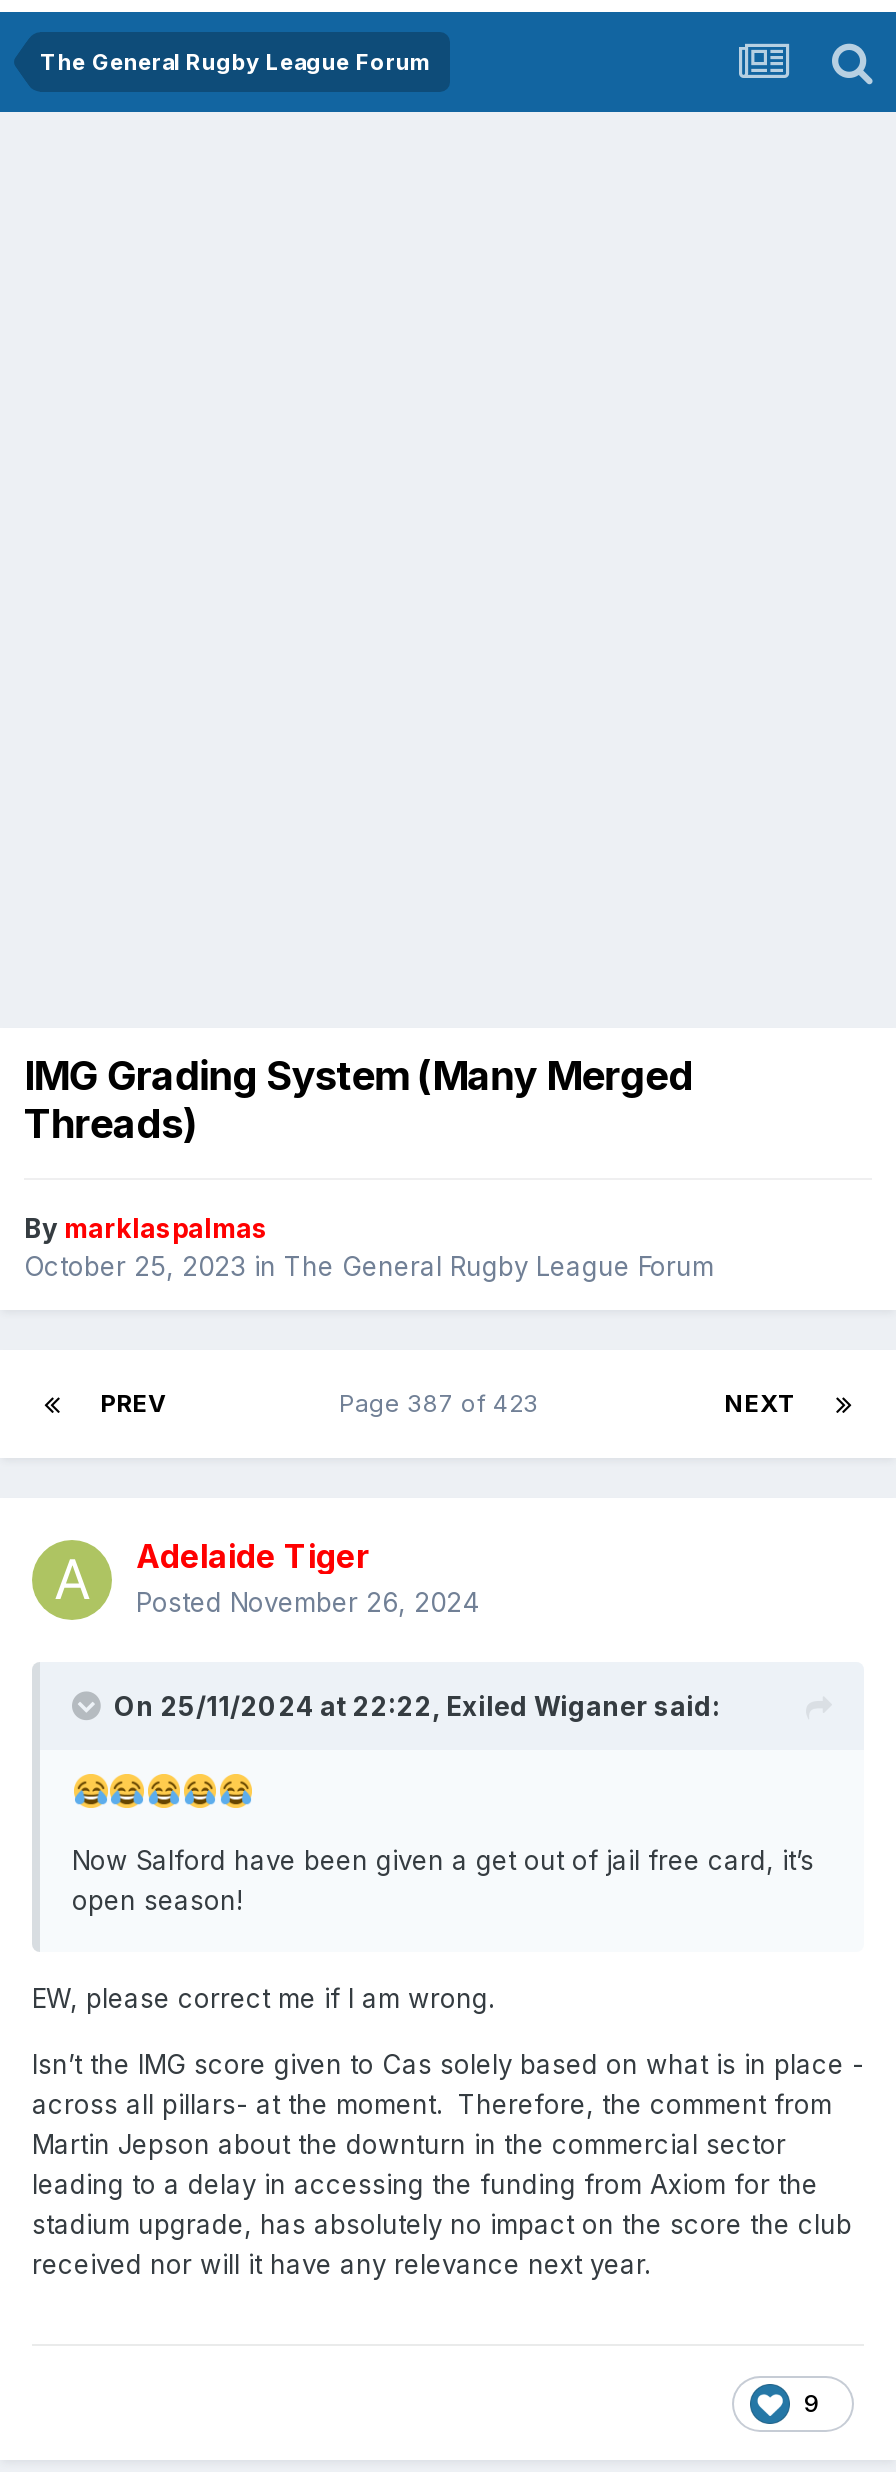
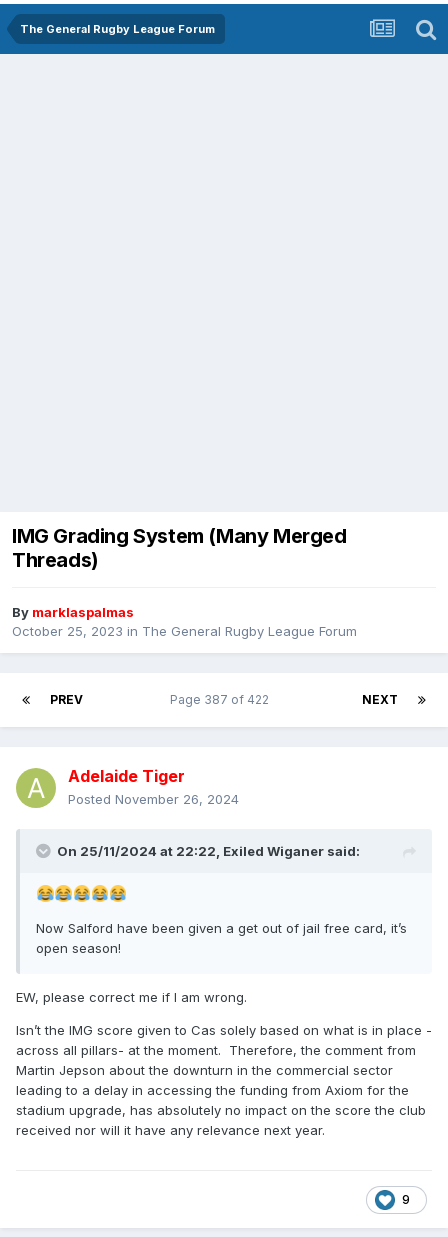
- Page 387 of 423
+ Page 387 of 422
